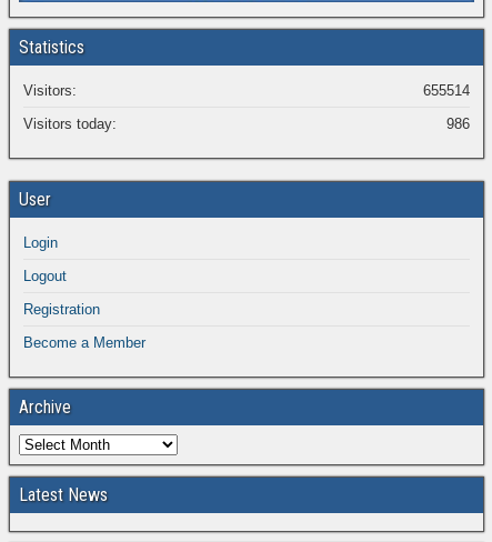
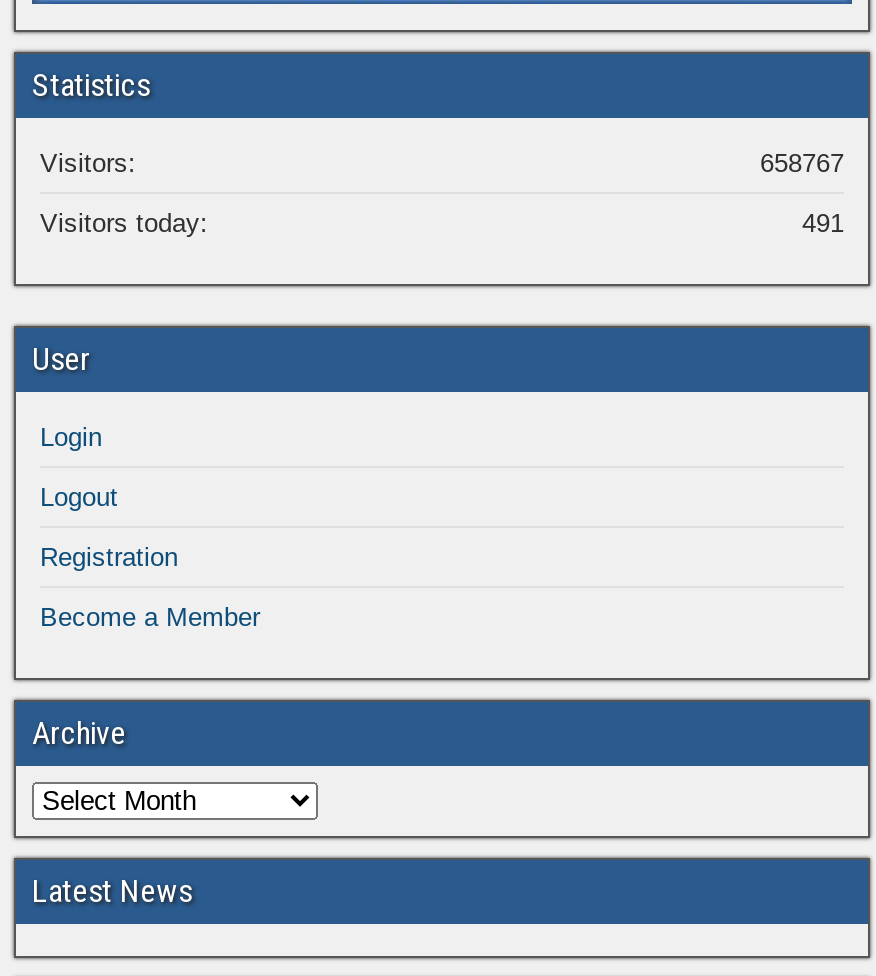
- 655514
+ 658767

- 986
+ 491
